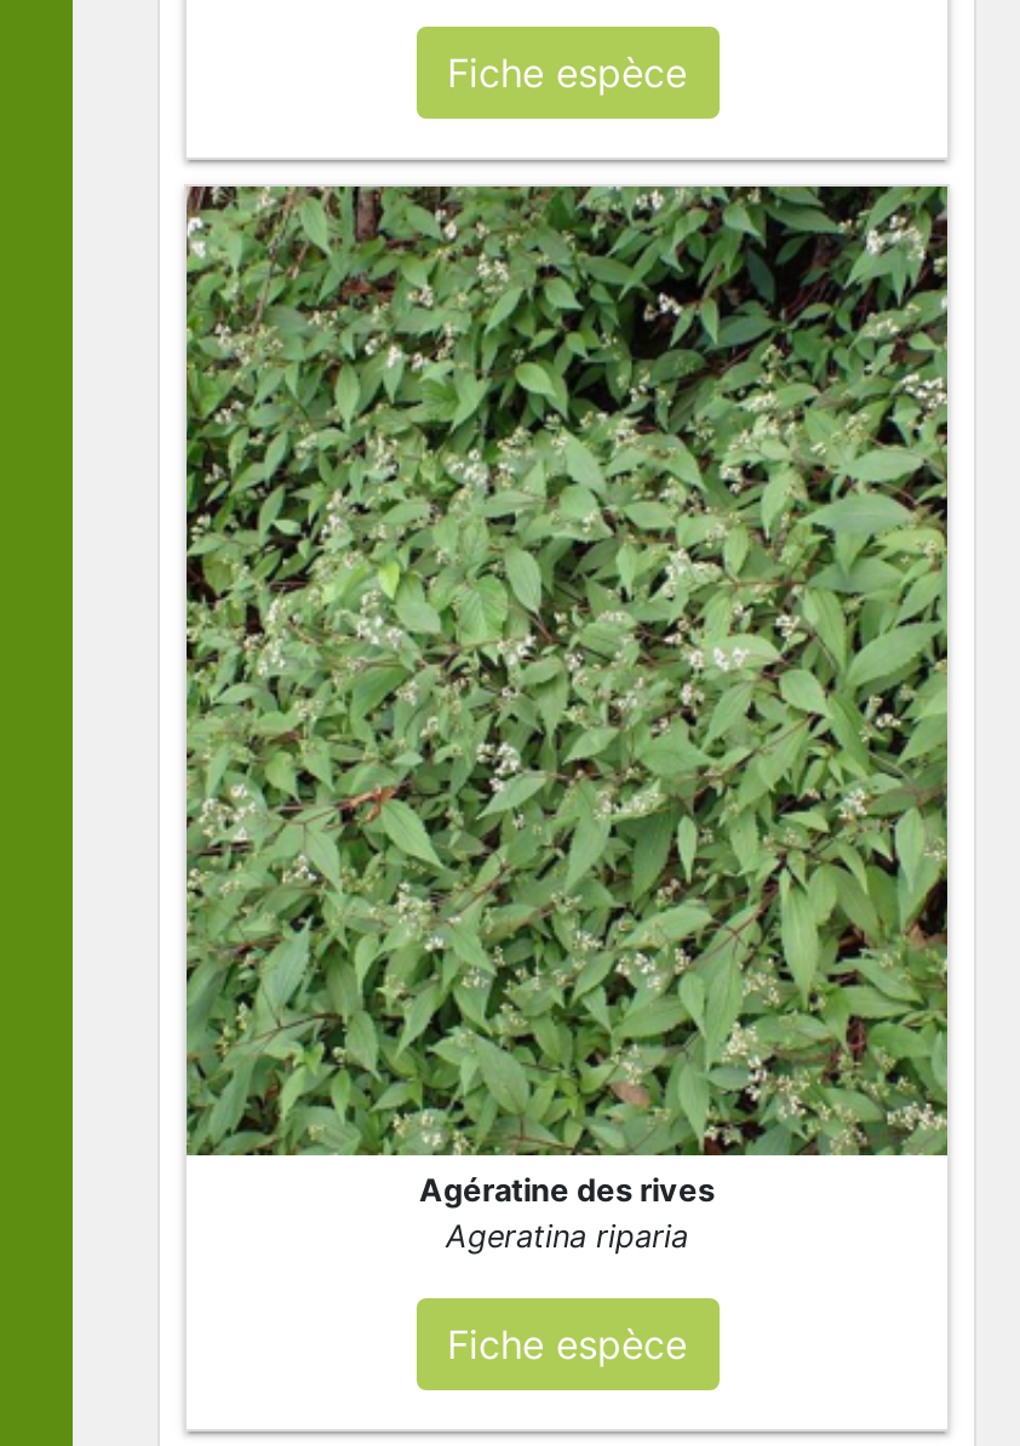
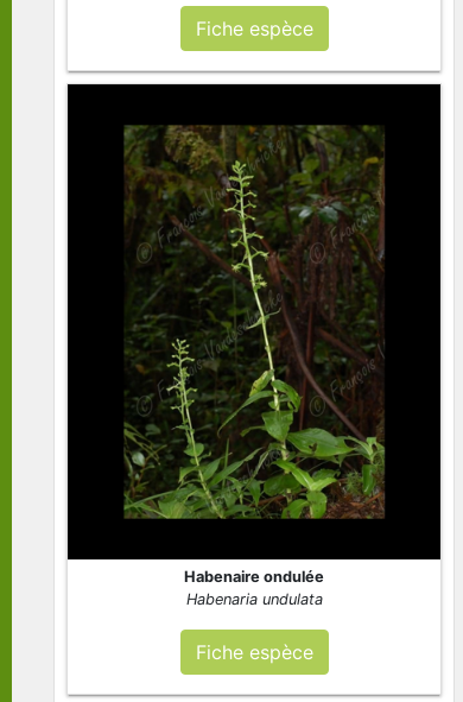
- [image]
- Agératine des rives
- Ageratina riparia
+ [image]
+ Habenaire ondulée
+ Habenaria undulata
